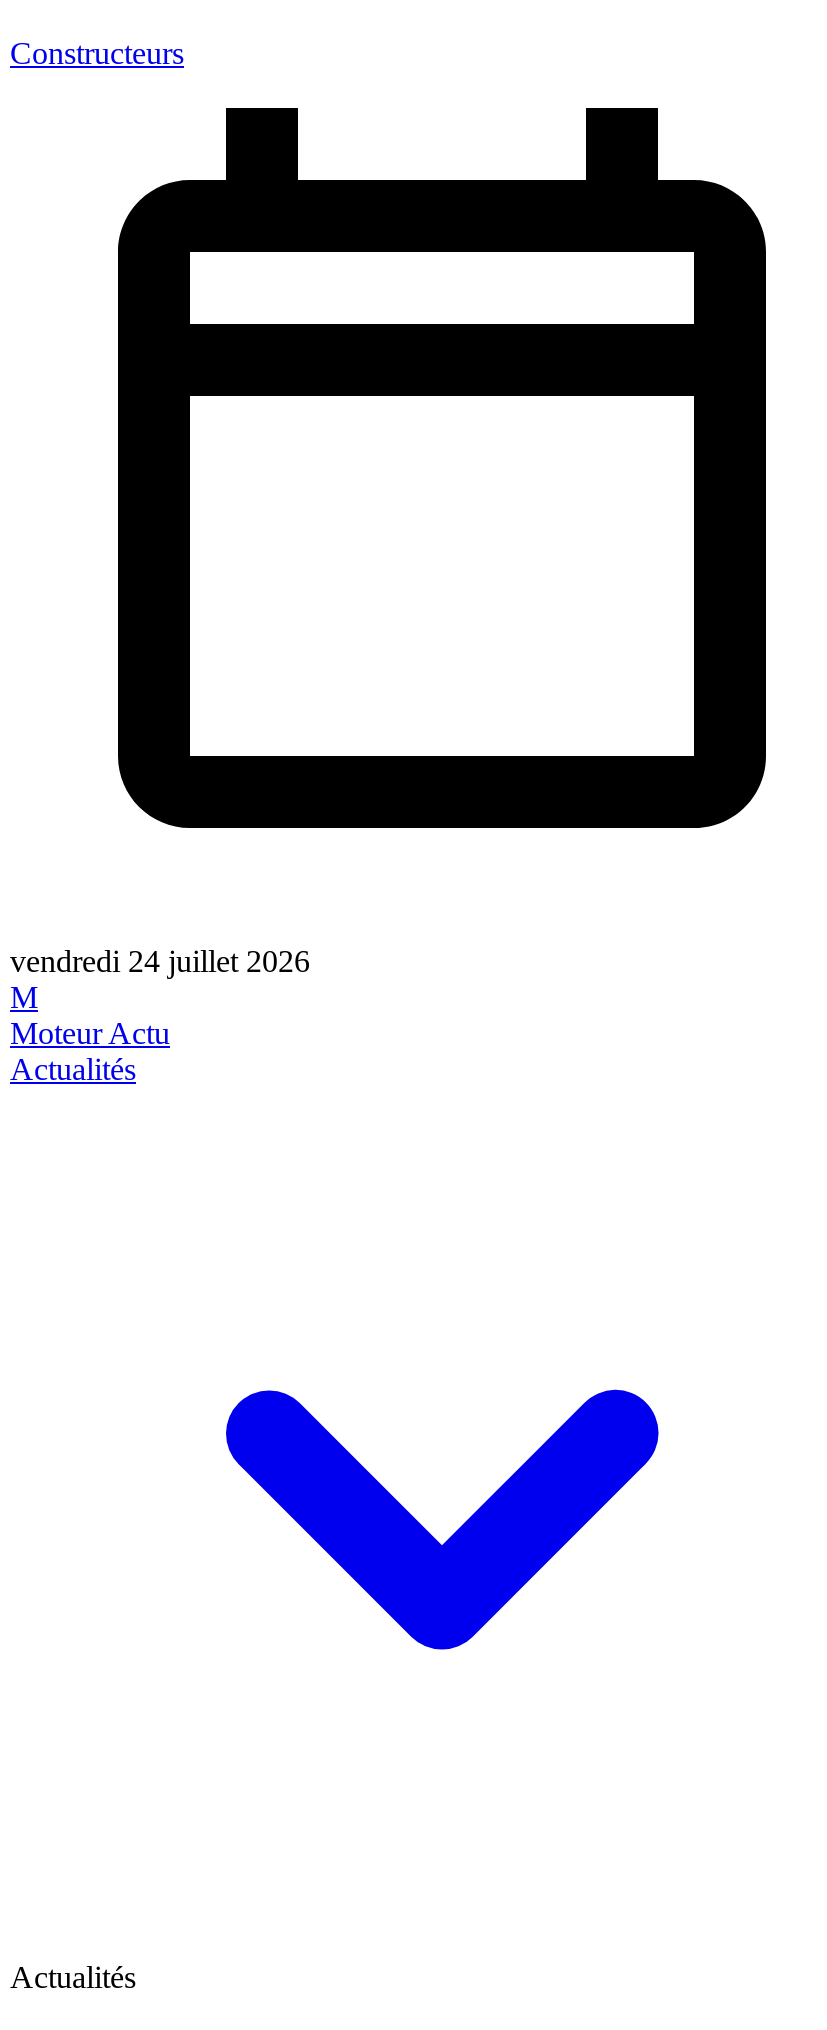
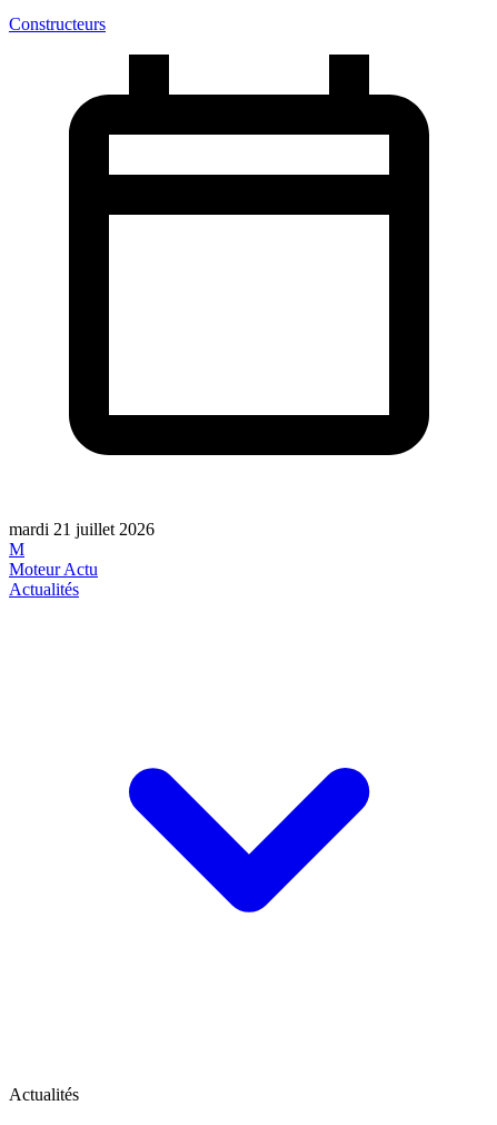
- vendredi 24 juillet 2026
+ mardi 21 juillet 2026
